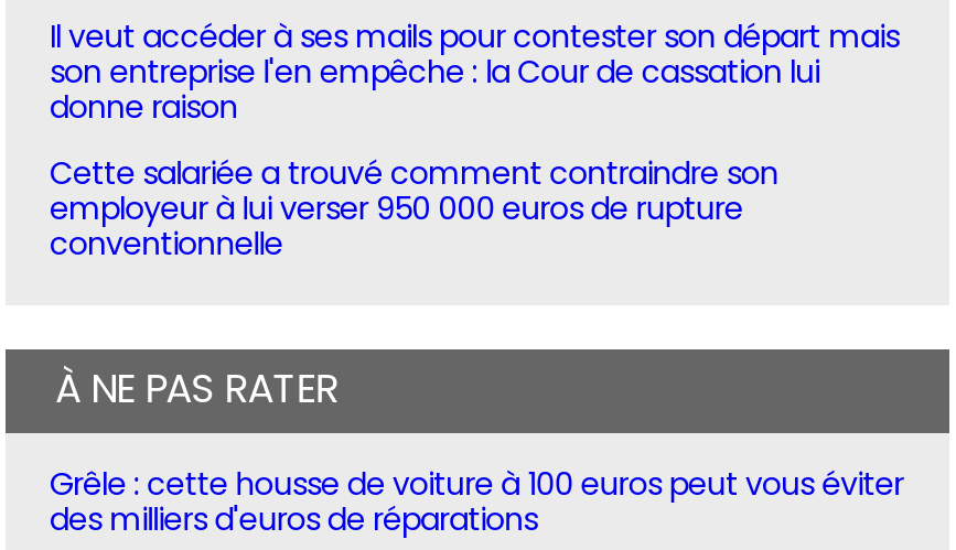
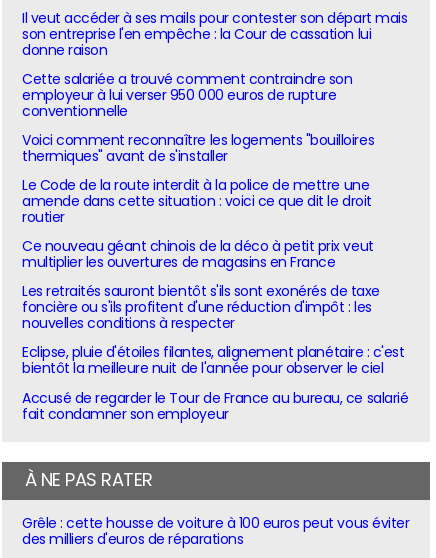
+ Voici comment reconnaître les logements "bouilloires
+ thermiques" avant de s'installer
+ Le Code de la route interdit à la police de mettre une
+ amende dans cette situation : voici ce que dit le droit
+ routier
+ Ce nouveau géant chinois de la déco à petit prix veut
+ multiplier les ouvertures de magasins en France
+ Les retraités sauront bientôt s'ils sont exonérés de taxe
+ foncière ou s'ils profitent d'une réduction d'impôt : les
+ nouvelles conditions à respecter
+ Eclipse, pluie d'étoiles filantes, alignement planétaire : c'est
+ bientôt la meilleure nuit de l'année pour observer le ciel
+ Accusé de regarder le Tour de France au bureau, ce salarié
+ fait condamner son employeur
